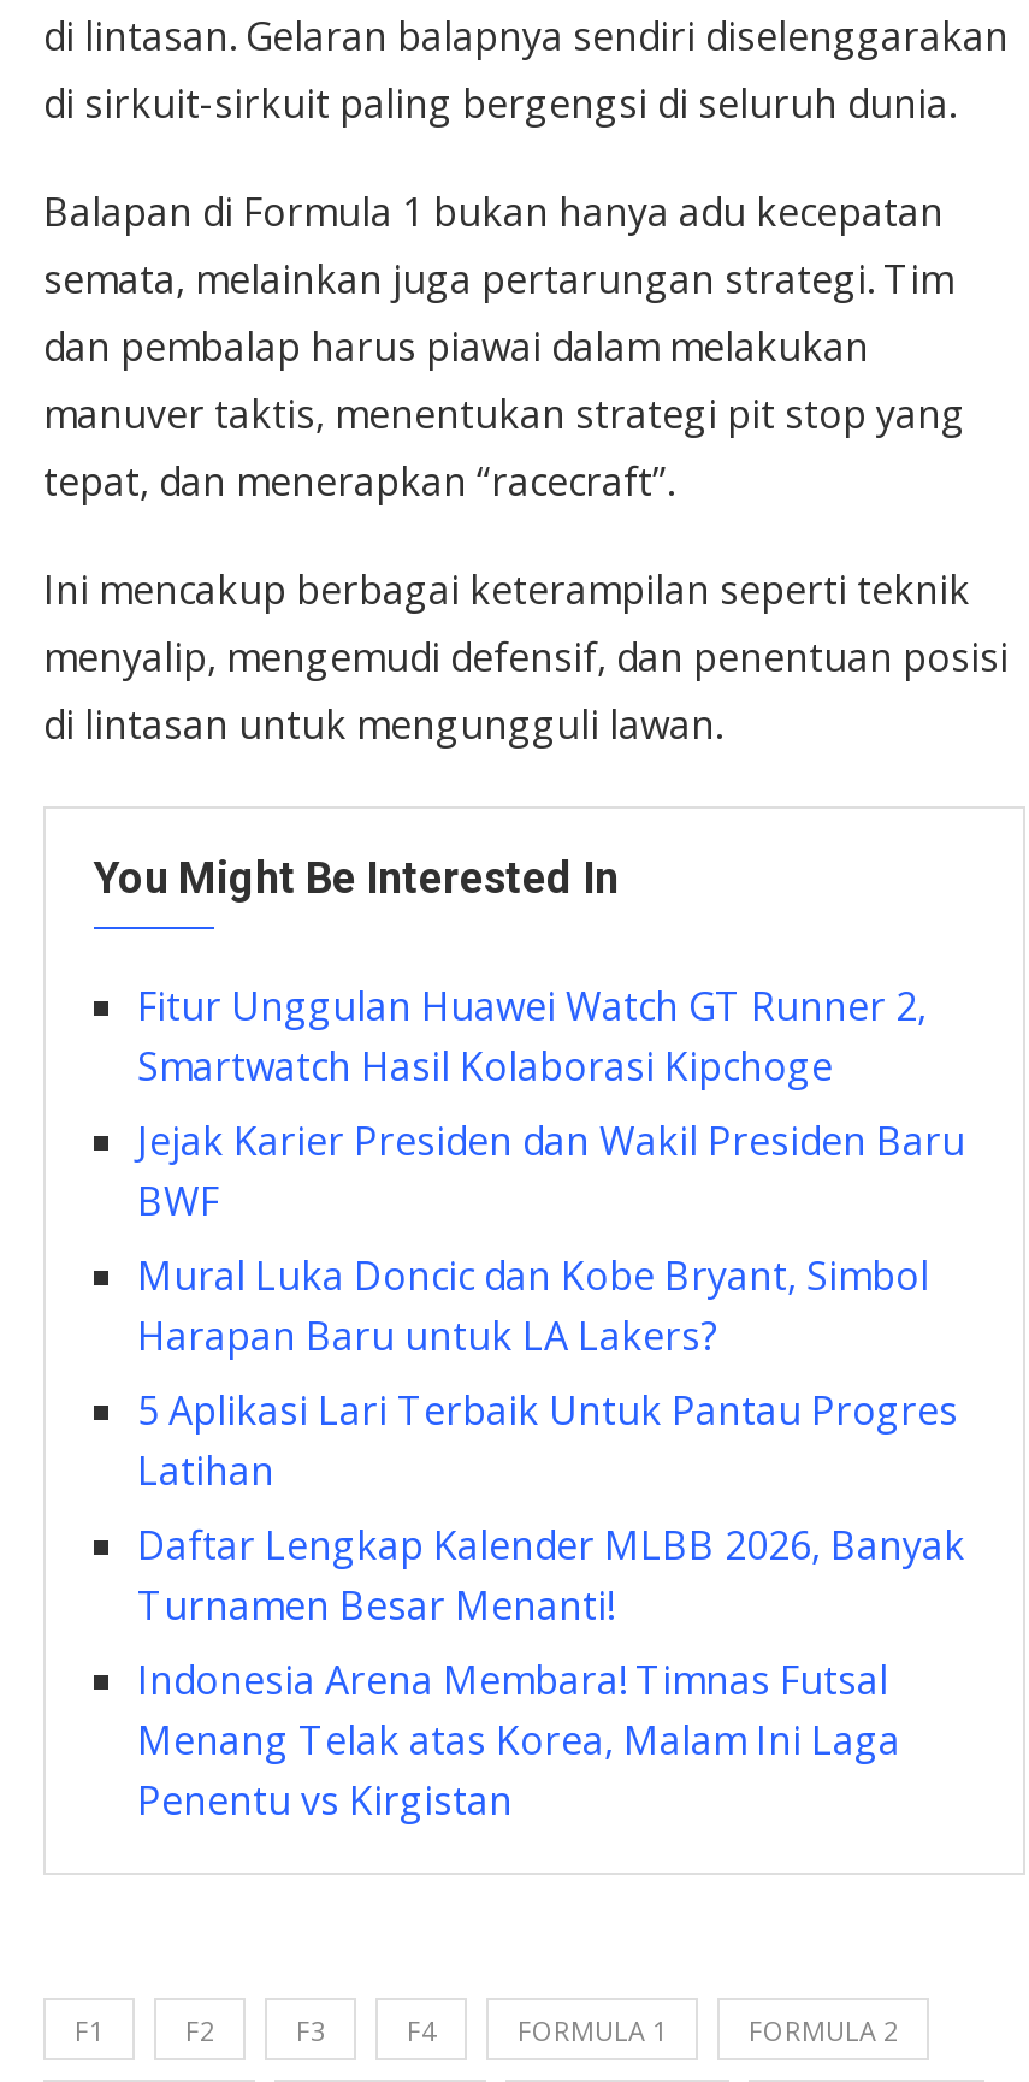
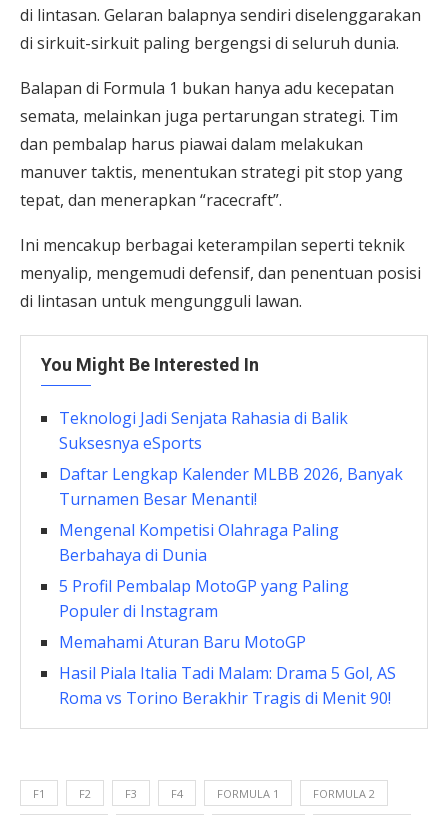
- Fitur Unggulan Huawei Watch GT Runner 2,
- Smartwatch Hasil Kolaborasi Kipchoge
- Jejak Karier Presiden dan Wakil Presiden Baru
- BWF
- Mural Luka Doncic dan Kobe Bryant, Simbol
- Harapan Baru untuk LA Lakers?
- 5 Aplikasi Lari Terbaik Untuk Pantau Progres
- Latihan
+ Teknologi Jadi Senjata Rahasia di Balik
+ Suksesnya eSports

moved up: Daftar Lengkap Kalender MLBB 2026, Banyak | Turnamen Besar Menanti!

- Indonesia Arena Membara! Timnas Futsal
- Menang Telak atas Korea, Malam Ini Laga
- Penentu vs Kirgistan
+ Mengenal Kompetisi Olahraga Paling
+ Berbahaya di Dunia
+ 5 Profil Pembalap MotoGP yang Paling
+ Populer di Instagram
+ Memahami Aturan Baru MotoGP
+ Hasil Piala Italia Tadi Malam: Drama 5 Gol, AS
+ Roma vs Torino Berakhir Tragis di Menit 90!
